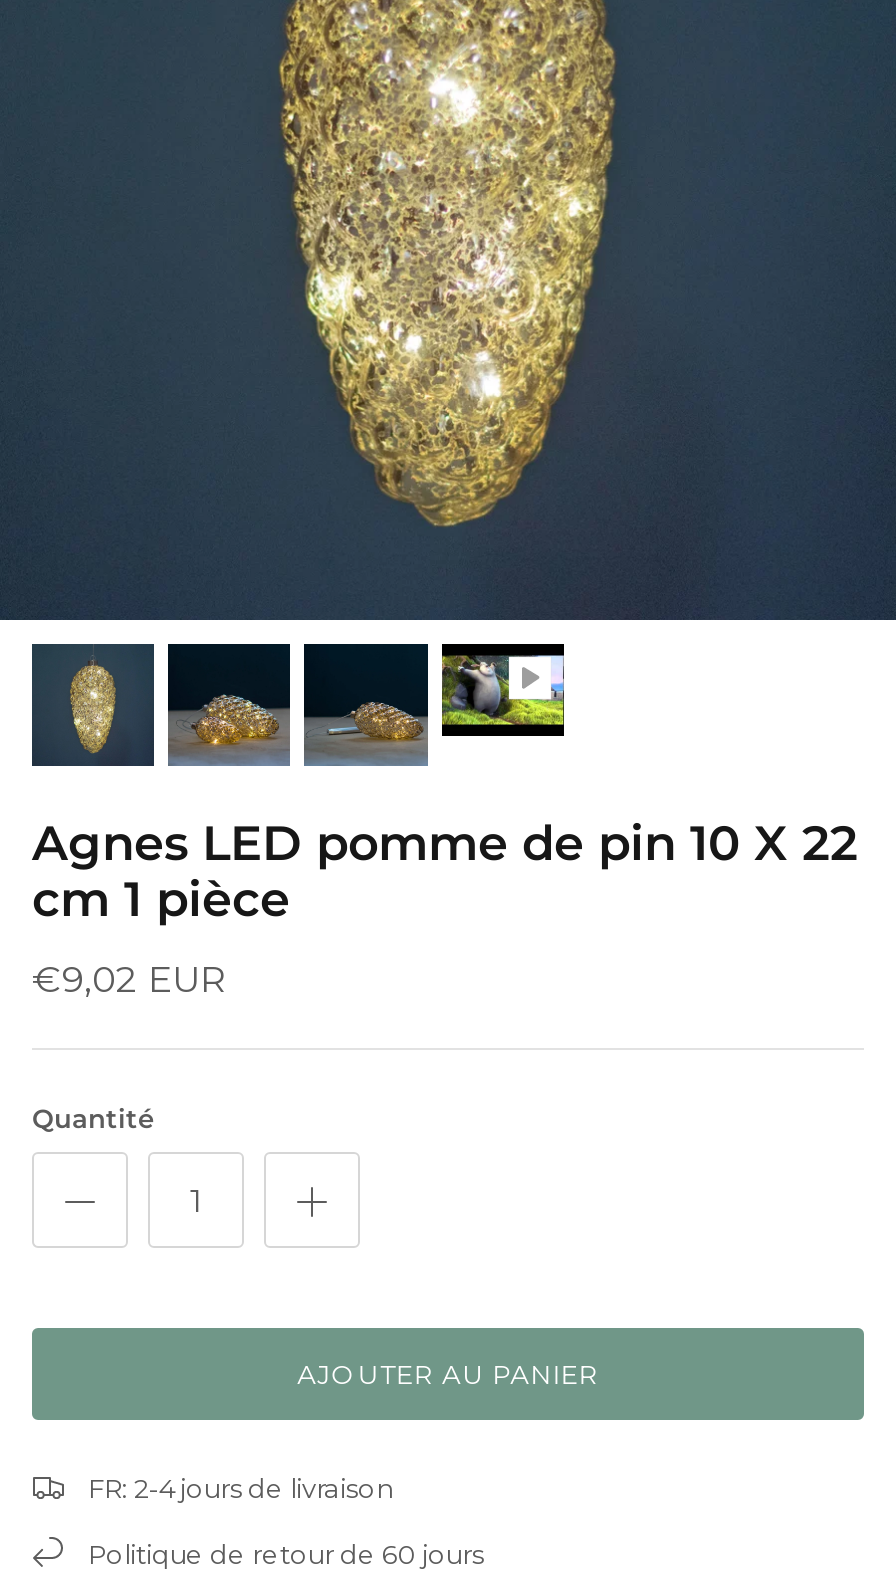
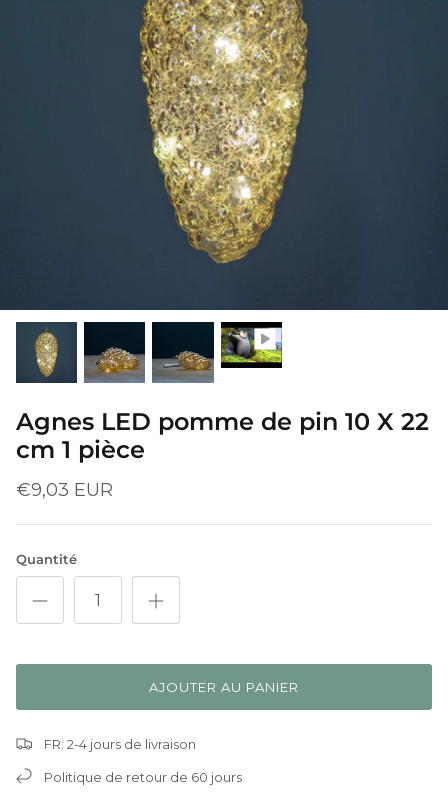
- €9,02 EUR
+ €9,03 EUR
